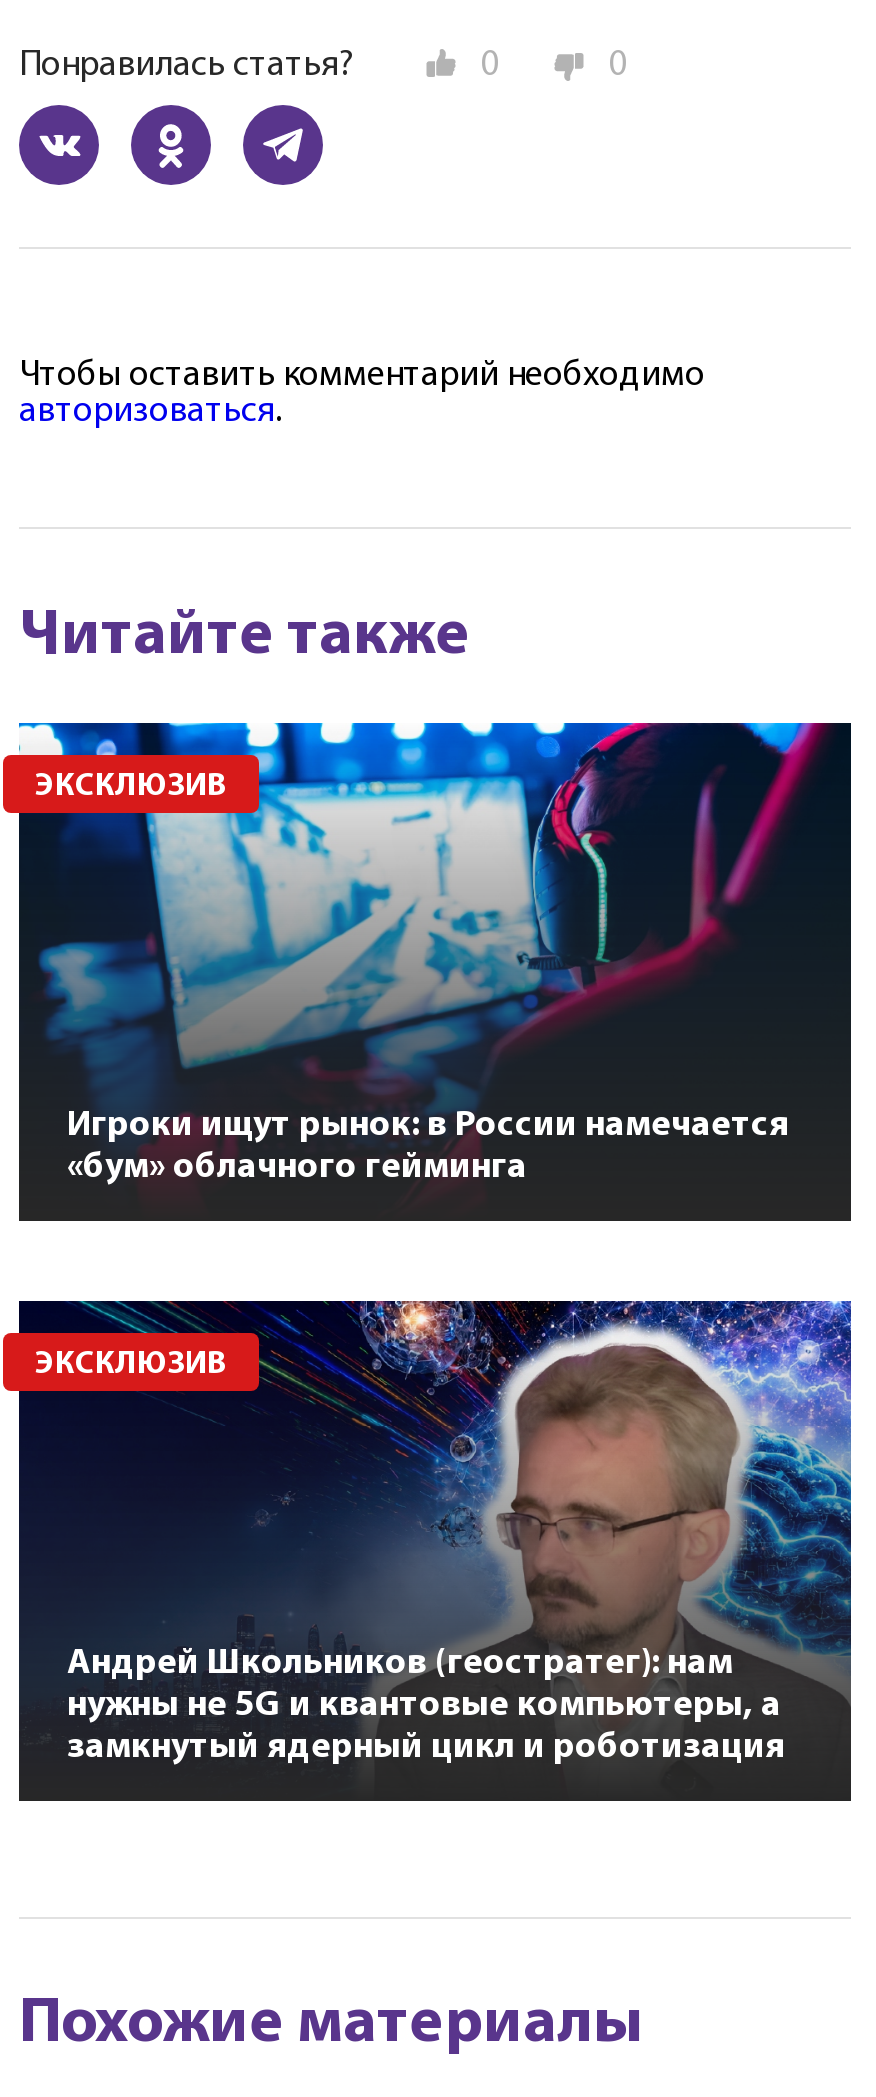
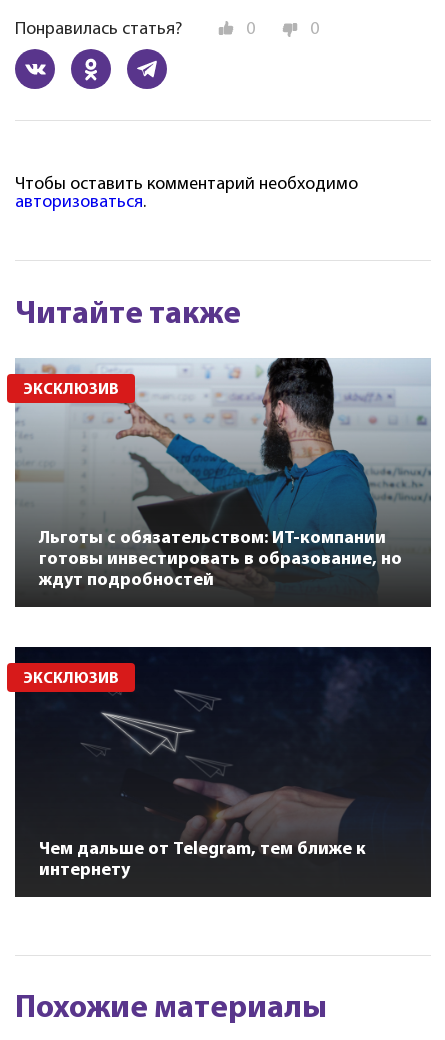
- [image]
- Игроки ищут рынок: в России намечается
- «бум» облачного гейминга
+ [image]
+ Льготы с обязательством: ИТ-компании
+ готовы инвестировать в образование, но
+ ждут подробностей

- [image]
- Андрей Школьников (геостратег): нам
- нужны не 5G и квантовые компьютеры, а
- замкнутый ядерный цикл и роботизация
+ [image]
+ Чем дальше от Telegram, тем ближе к
+ интернету
